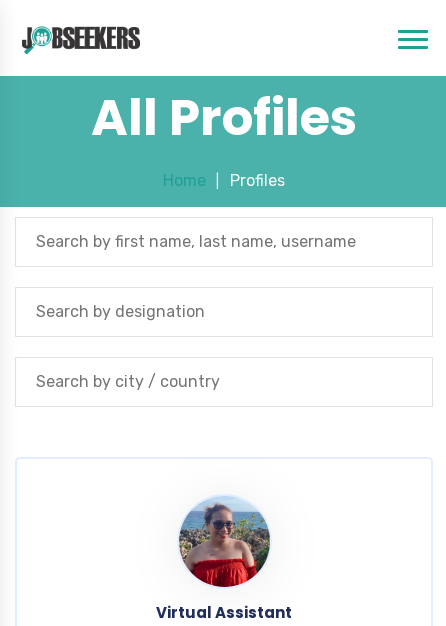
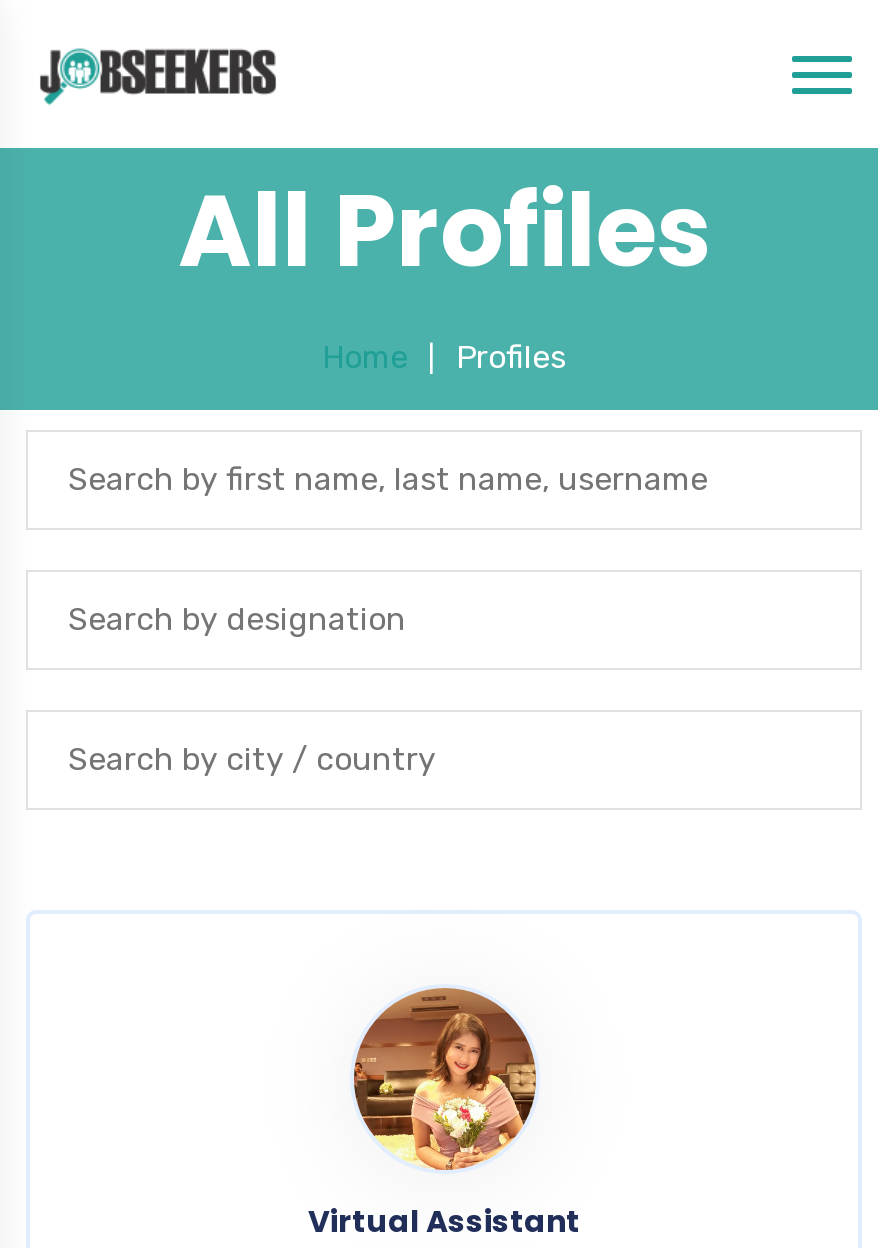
- [image]
+ [image]
